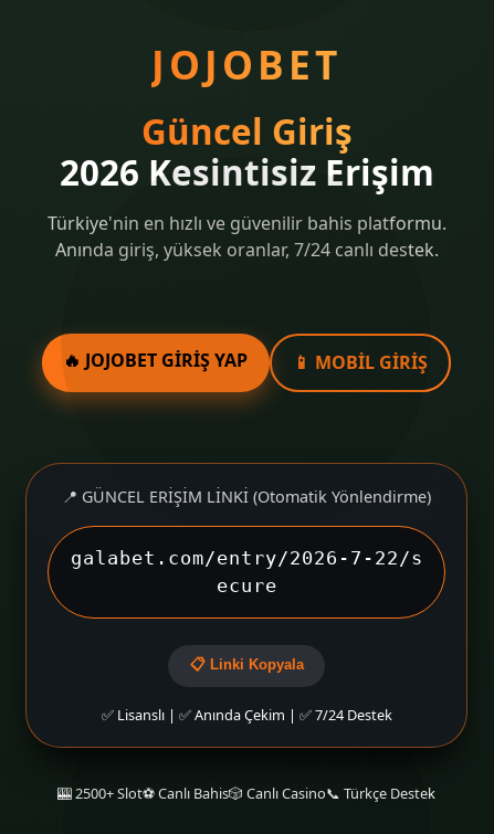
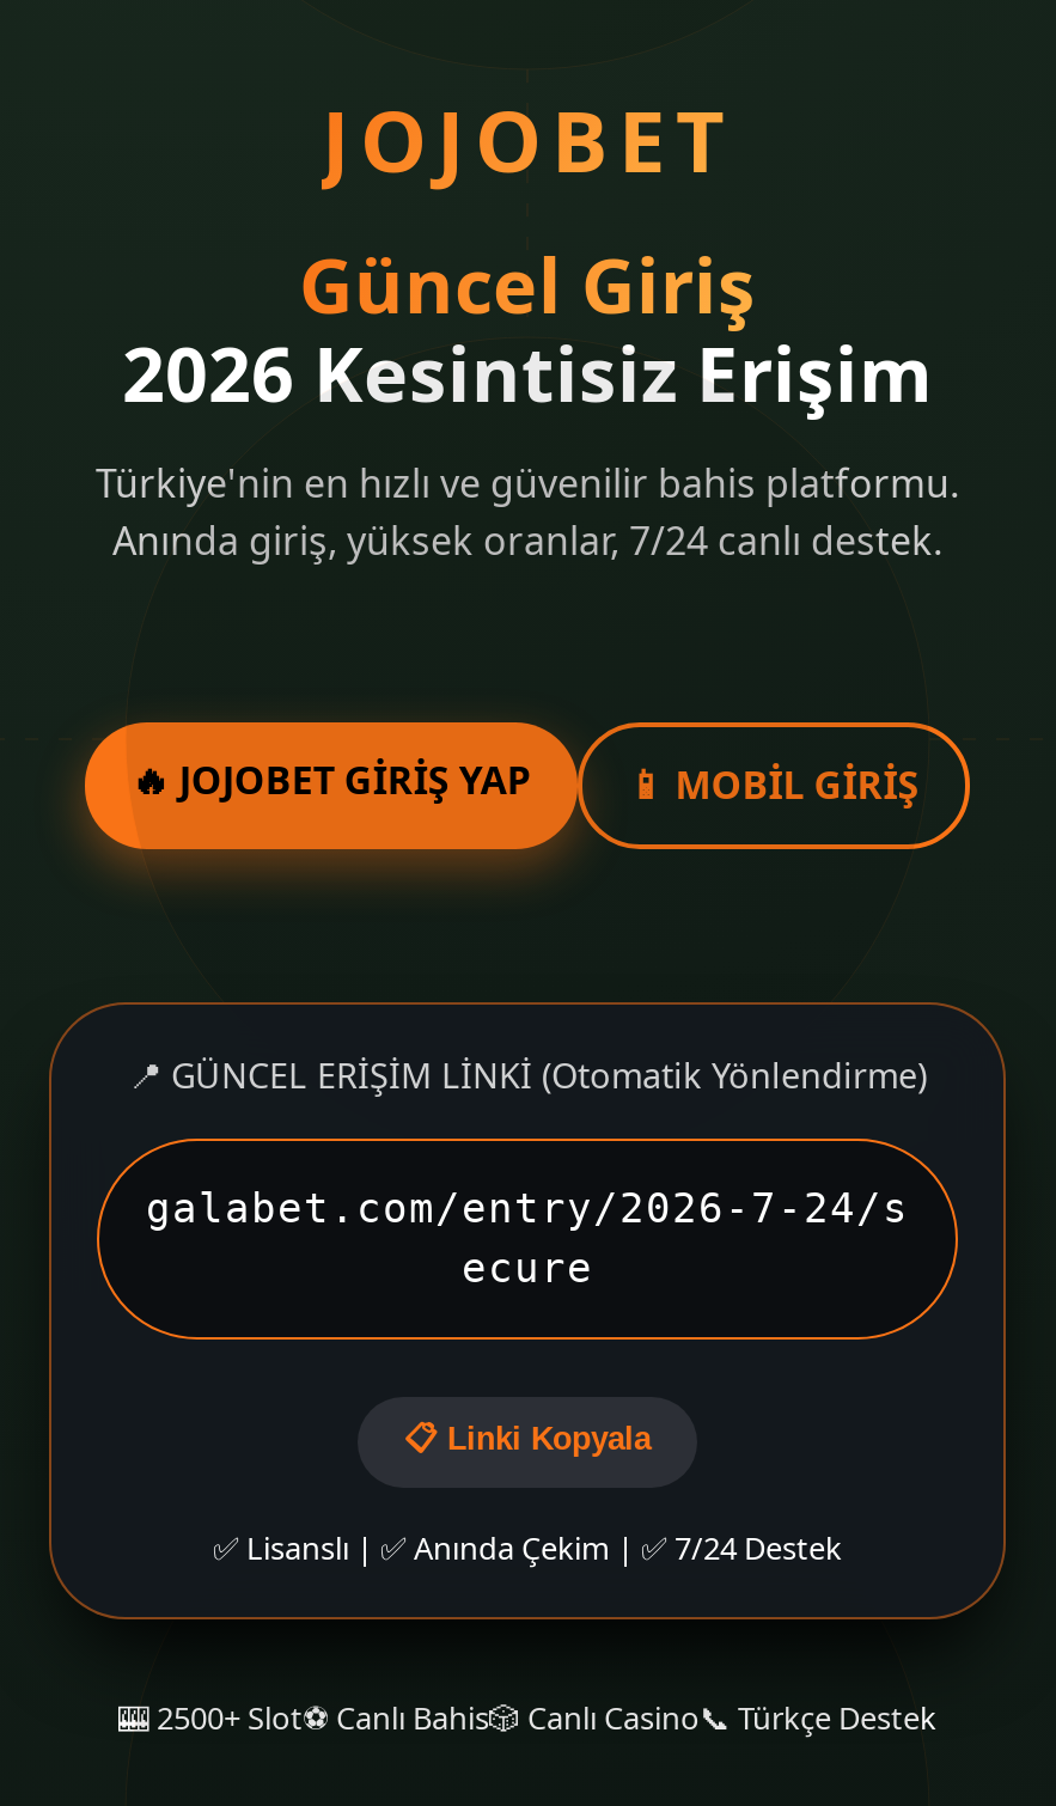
- galabet.com/entry/2026-7-22/s
+ galabet.com/entry/2026-7-24/s
